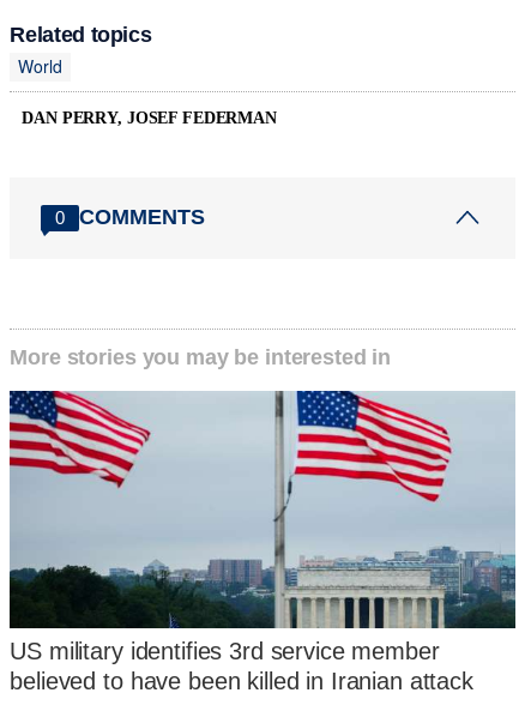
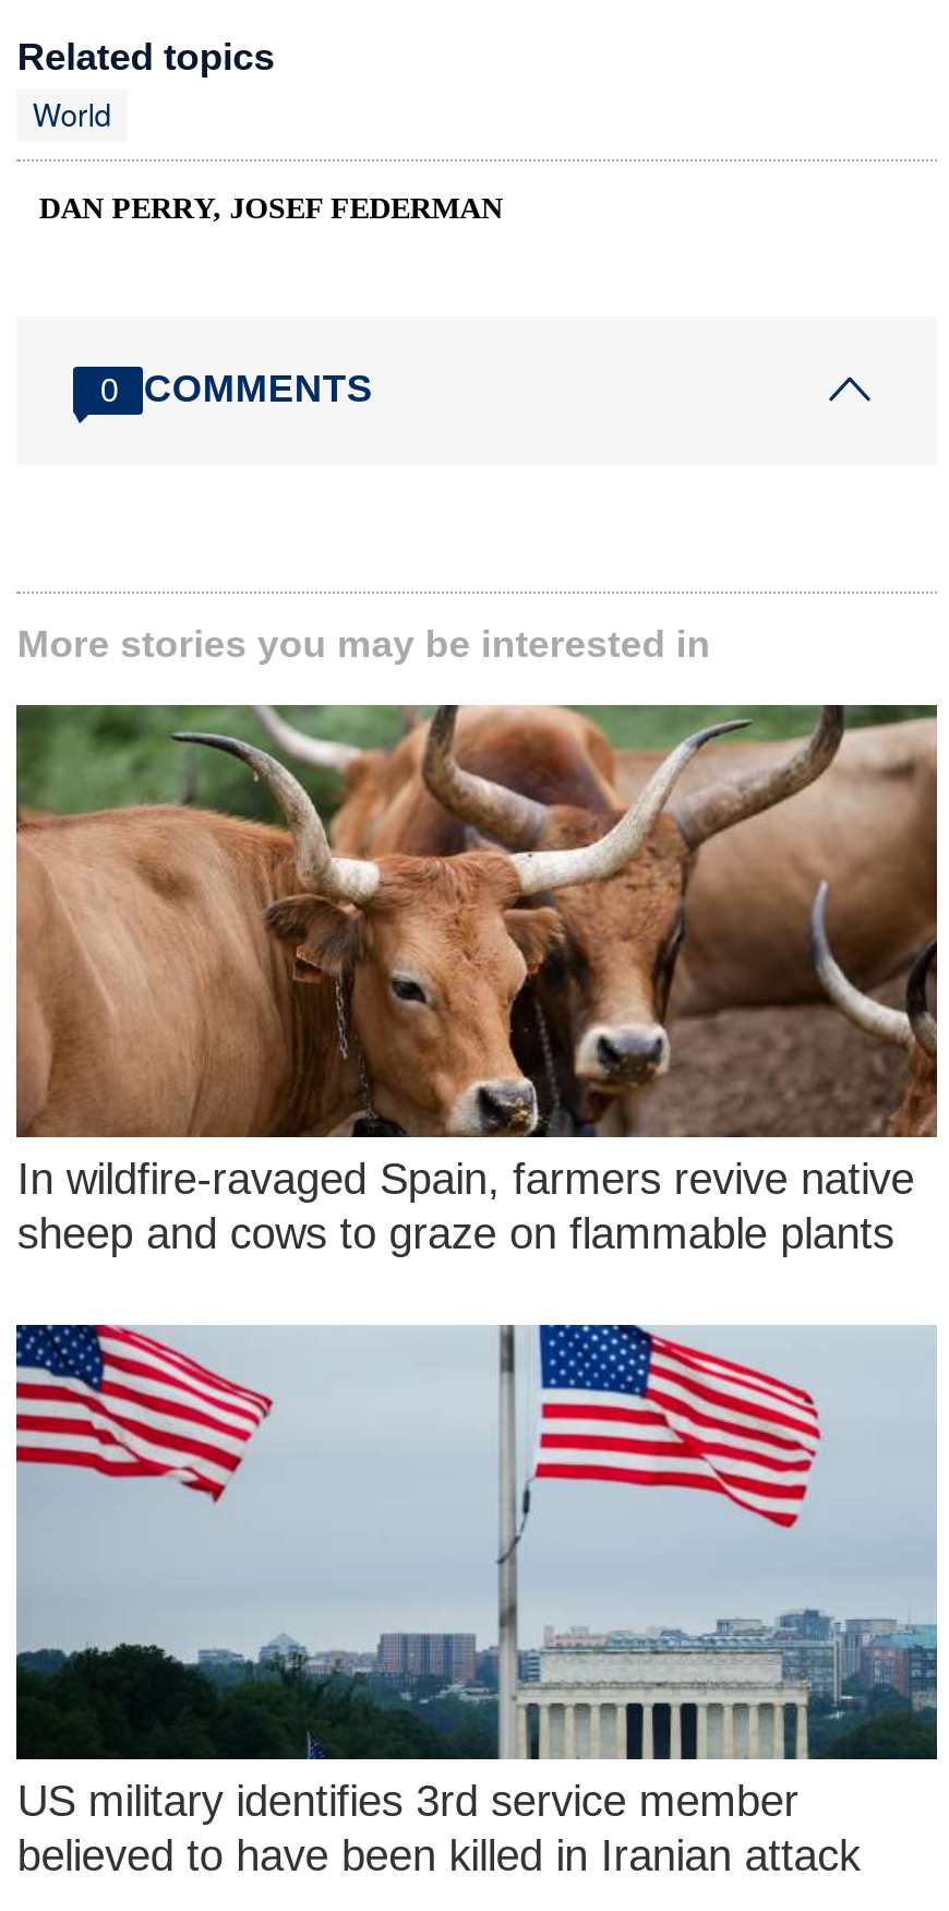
+ [image]
+ In wildfire-ravaged Spain, farmers revive native
+ sheep and cows to graze on flammable plants
